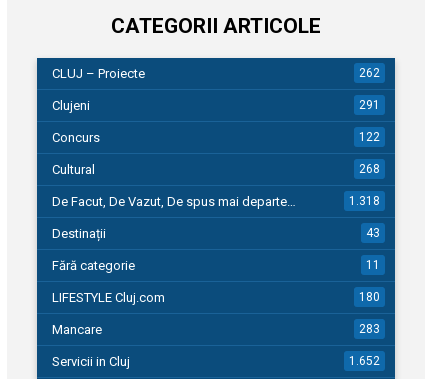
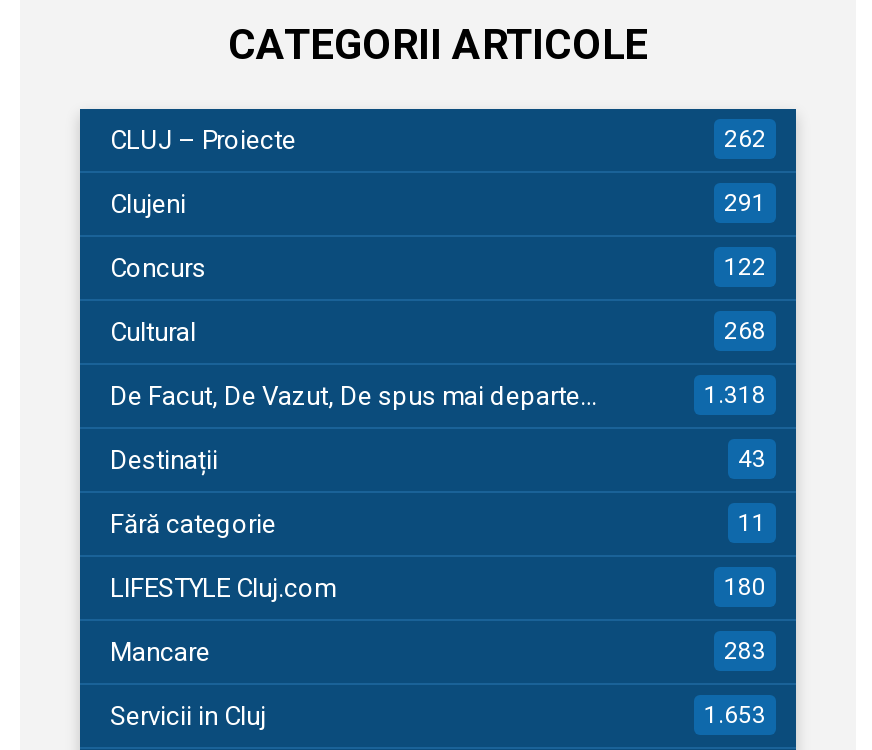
- 1.652
+ 1.653
